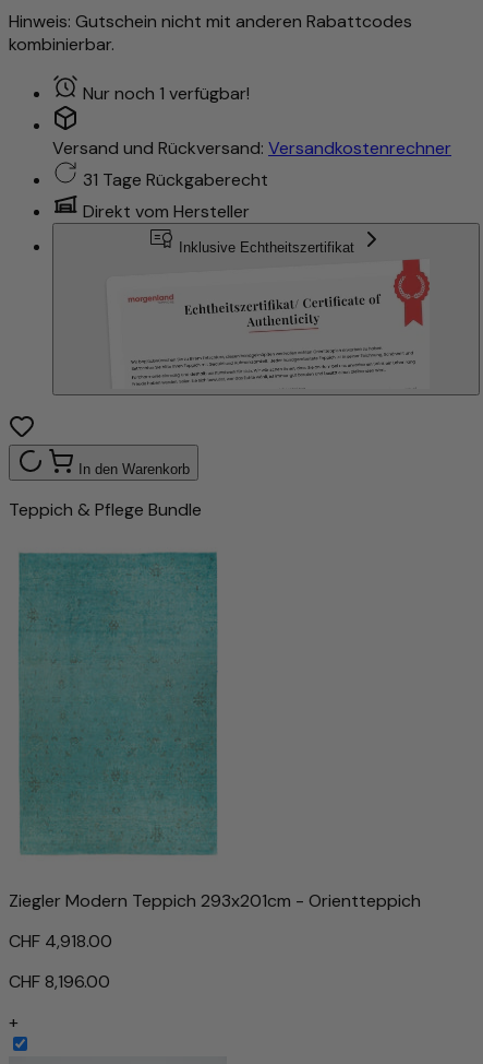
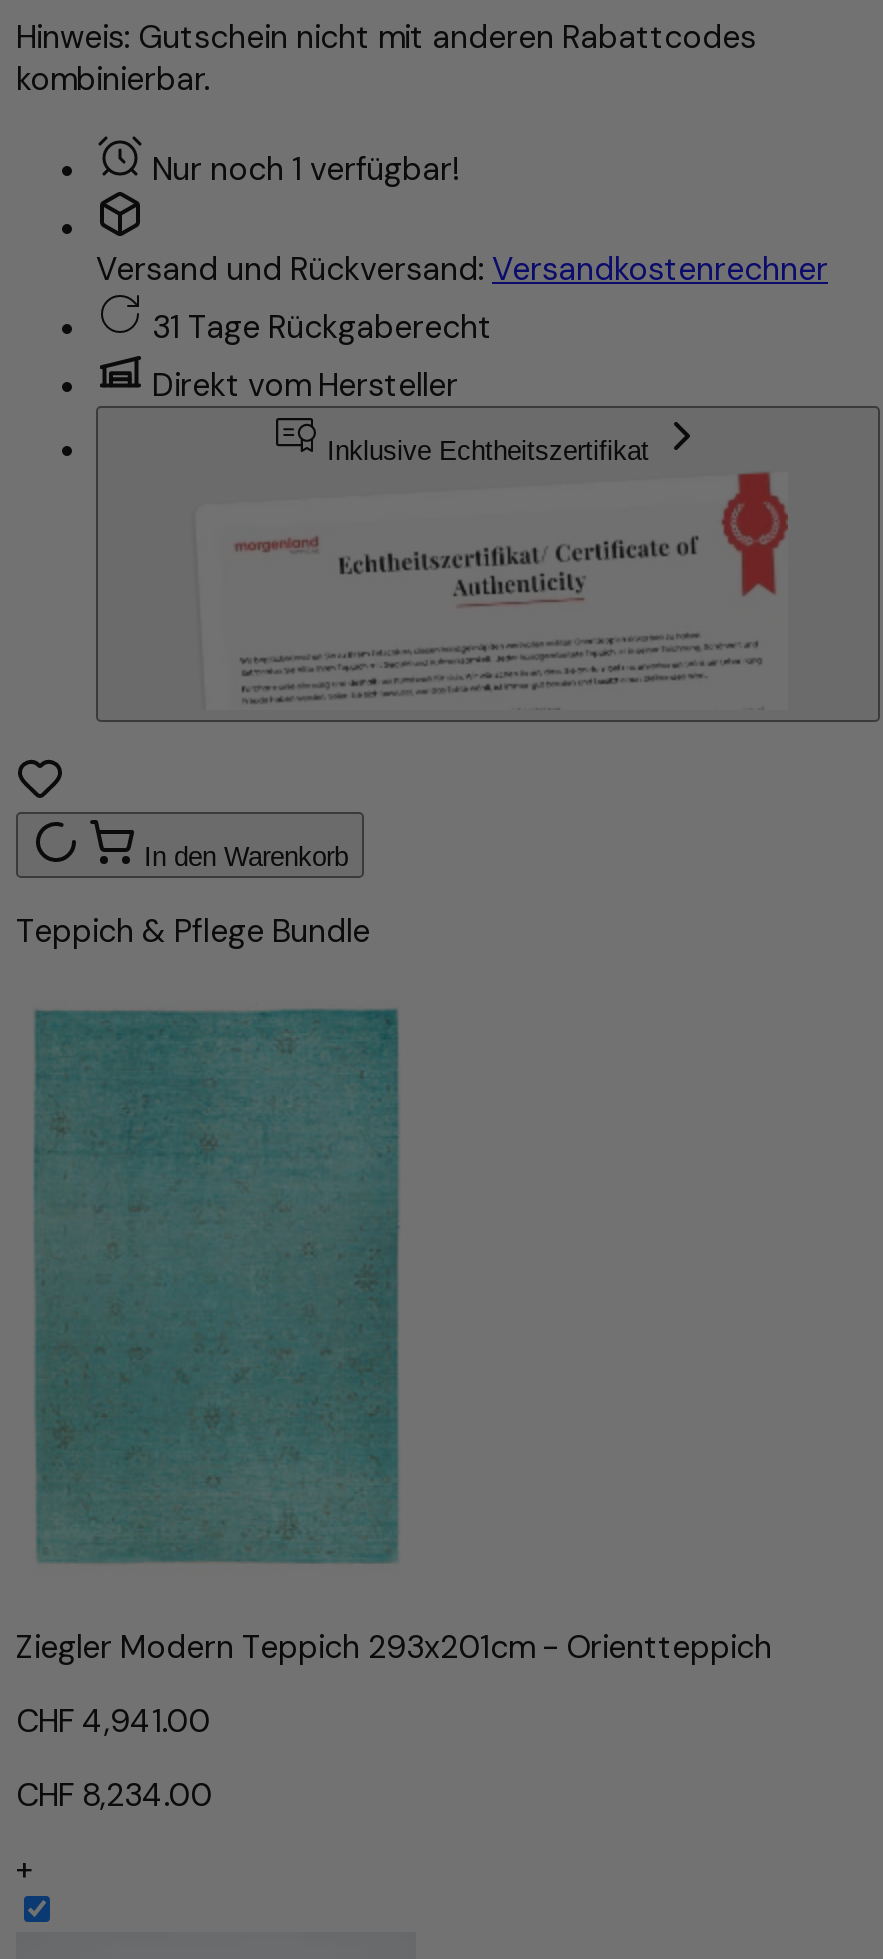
- CHF 4,918.00
+ CHF 4,941.00

- CHF 8,196.00
+ CHF 8,234.00
